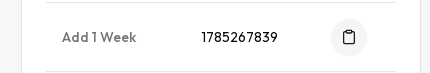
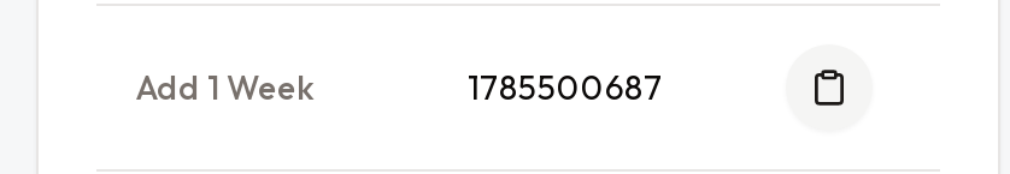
- 1785267839
+ 1785500687
